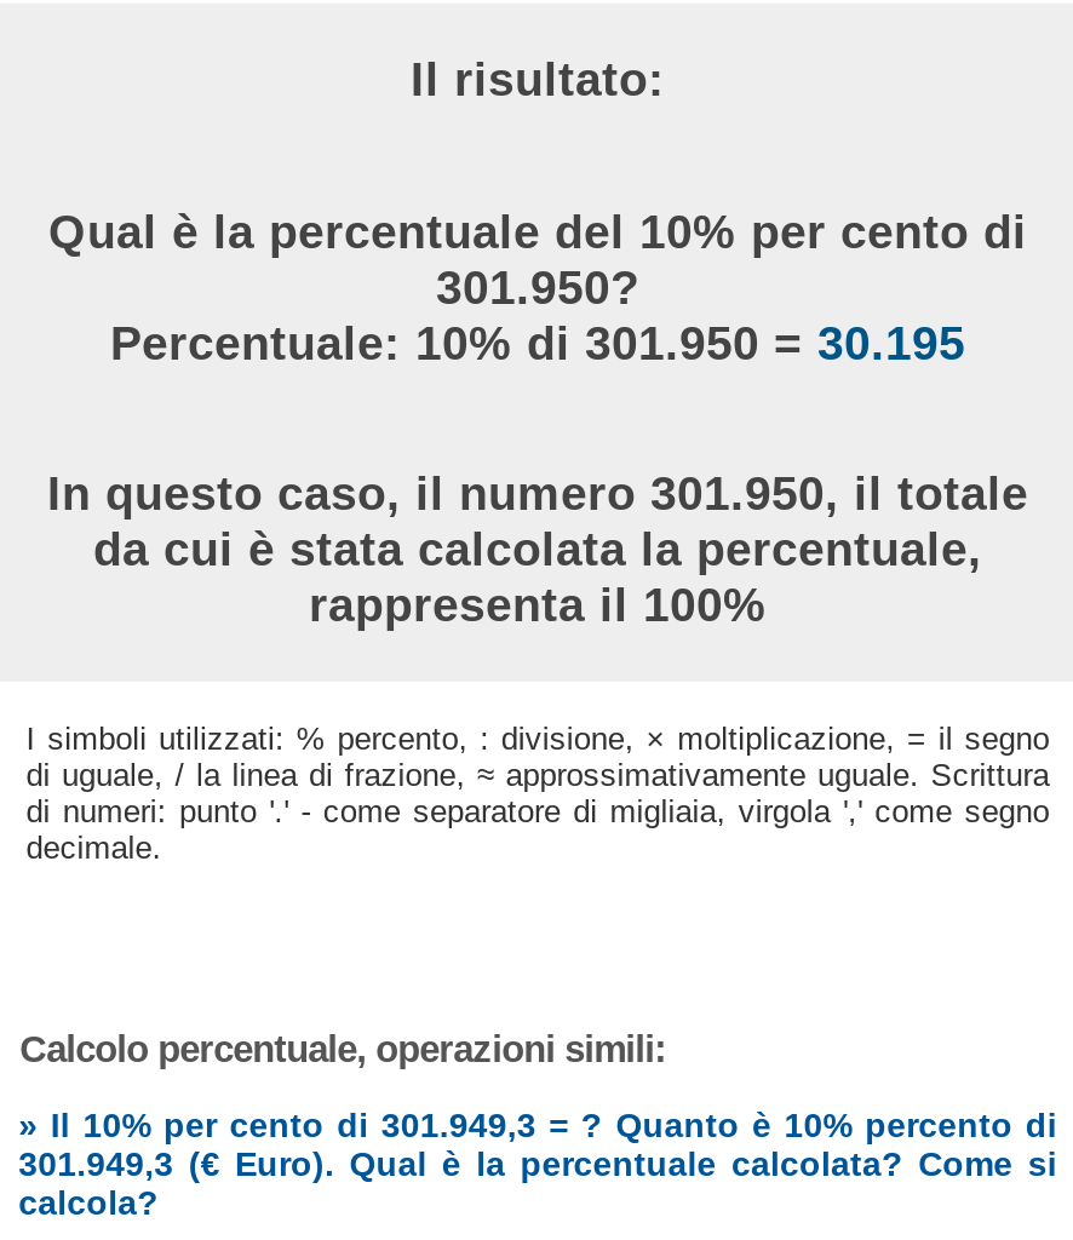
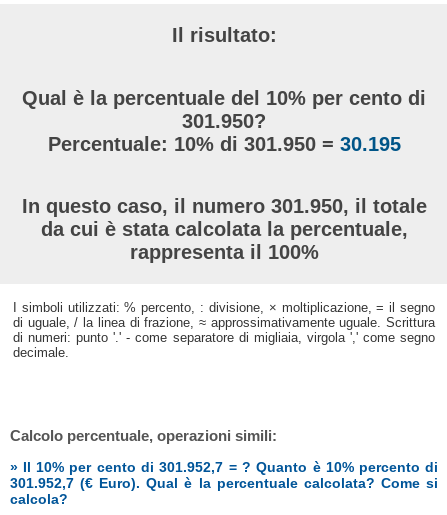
- » Il 10% per cento di 301.949,3 = ? Quanto è 10% percento di
+ » Il 10% per cento di 301.952,7 = ? Quanto è 10% percento di

- 301.949,3 (€ Euro). Qual è la percentuale calcolata? Come si
+ 301.952,7 (€ Euro). Qual è la percentuale calcolata? Come si
